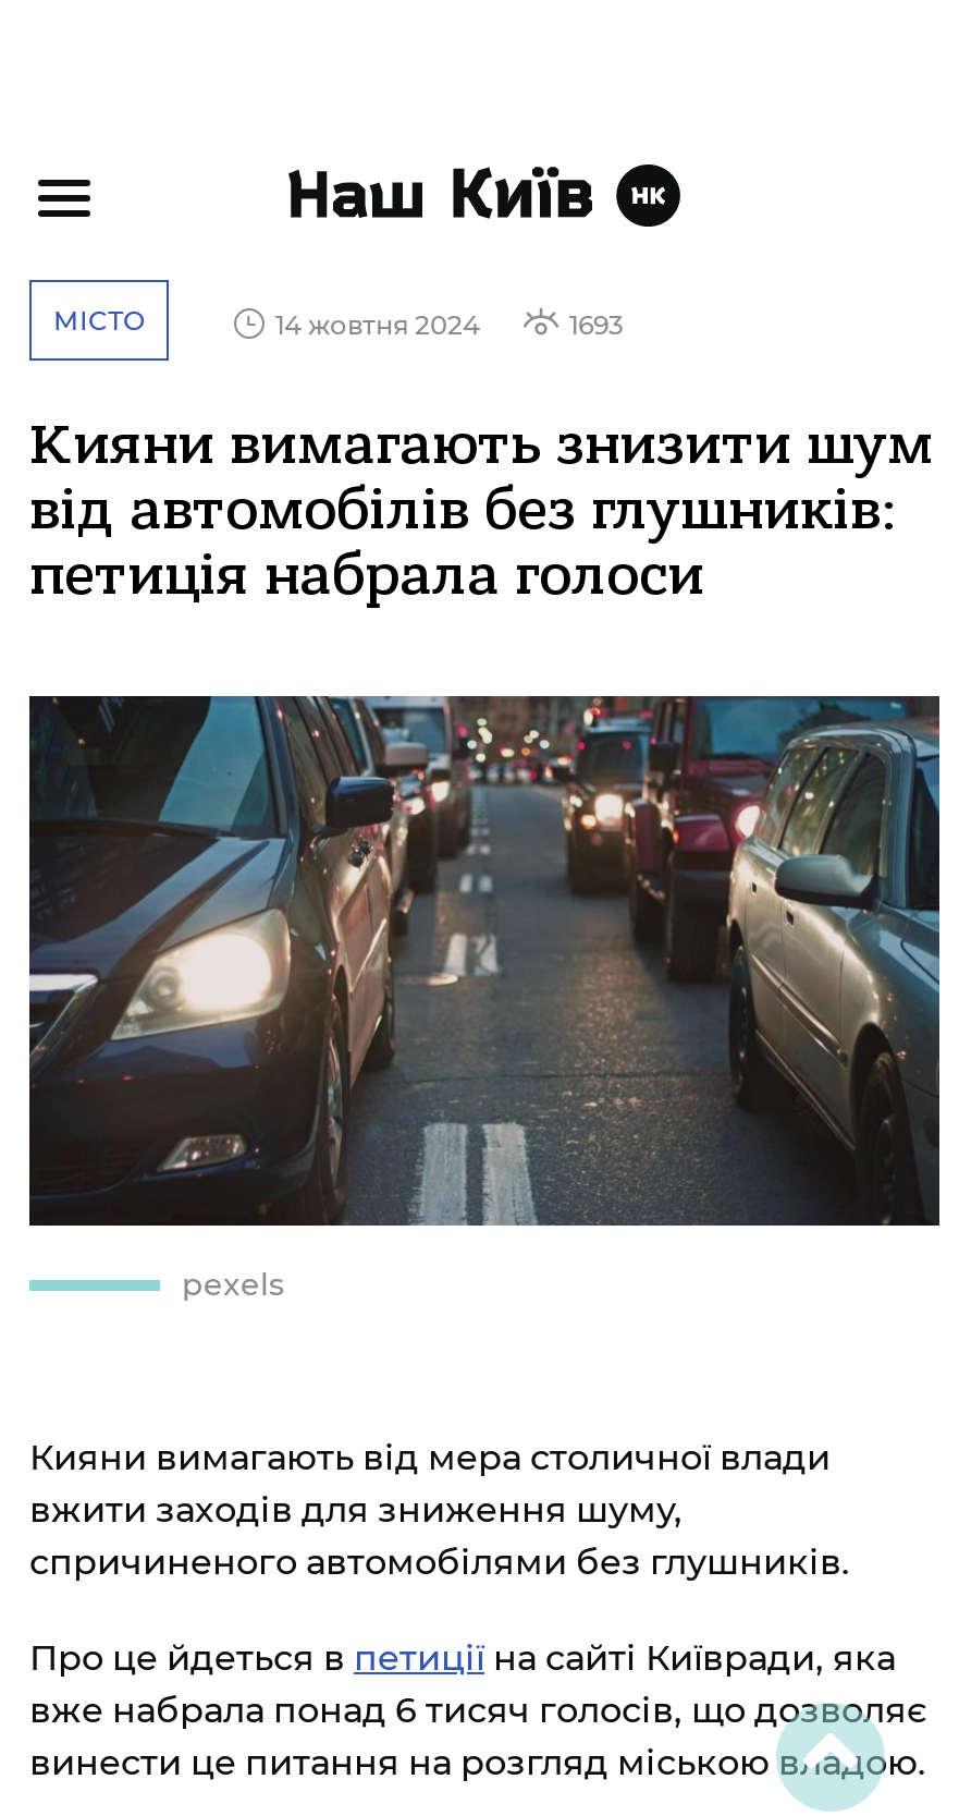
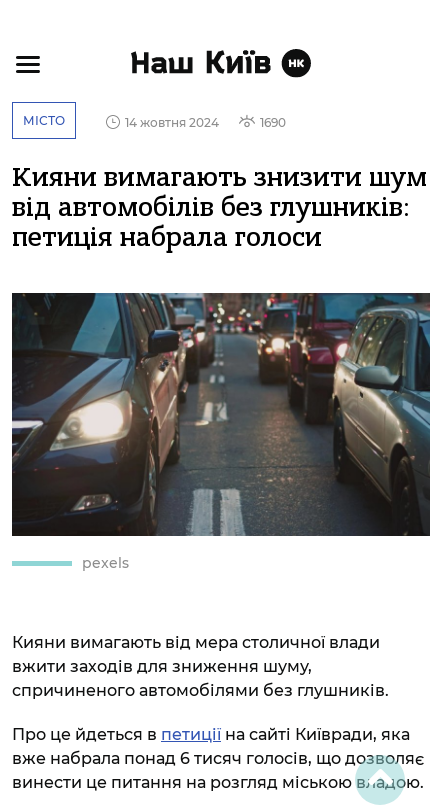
- 1693
+ 1690
